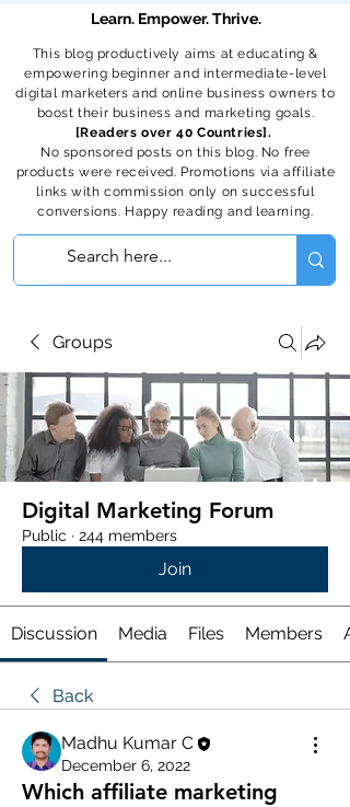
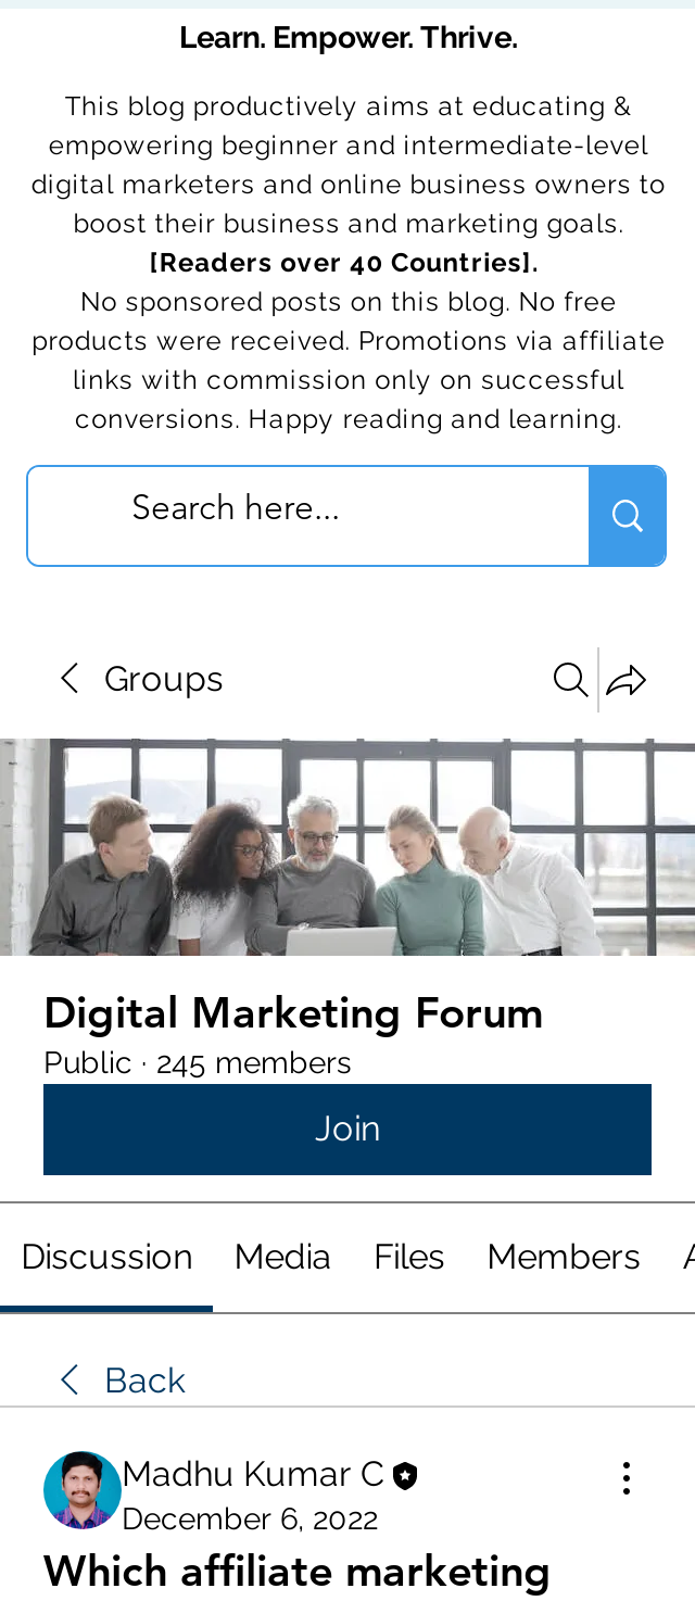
- Public · 244 members
+ Public · 245 members
